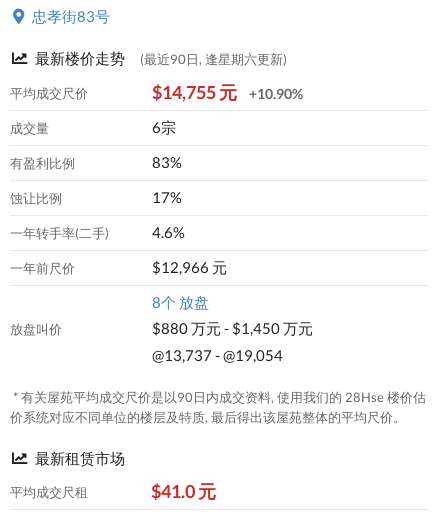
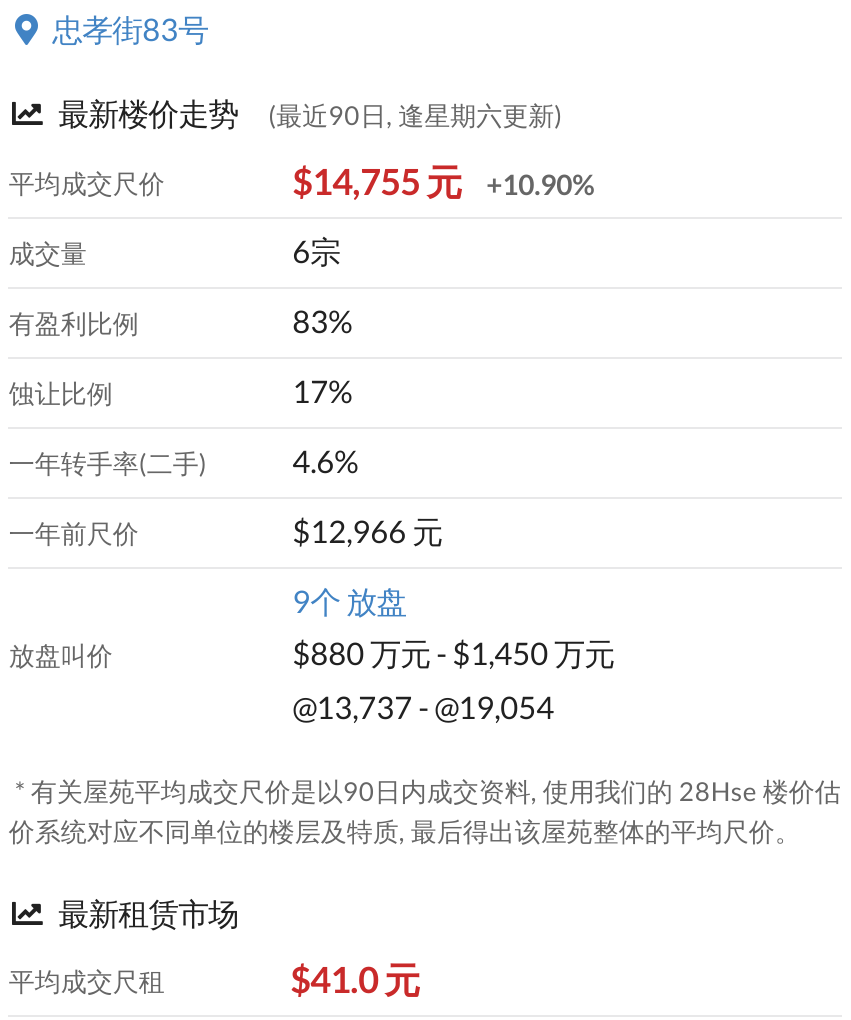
- 8个 放盘
+ 9个 放盘
